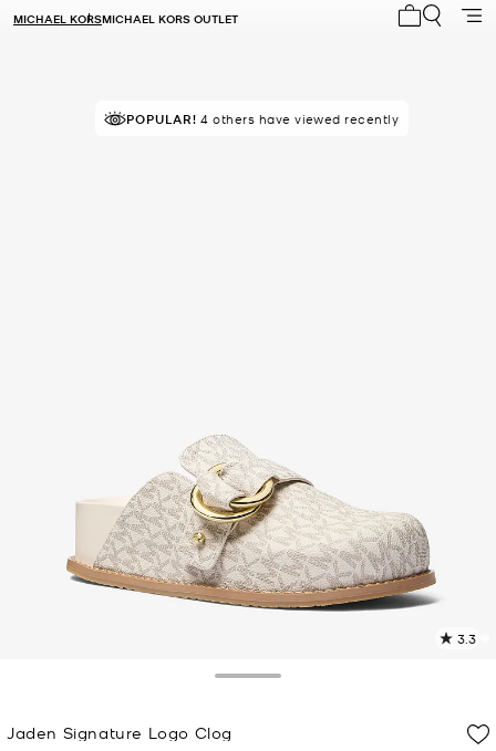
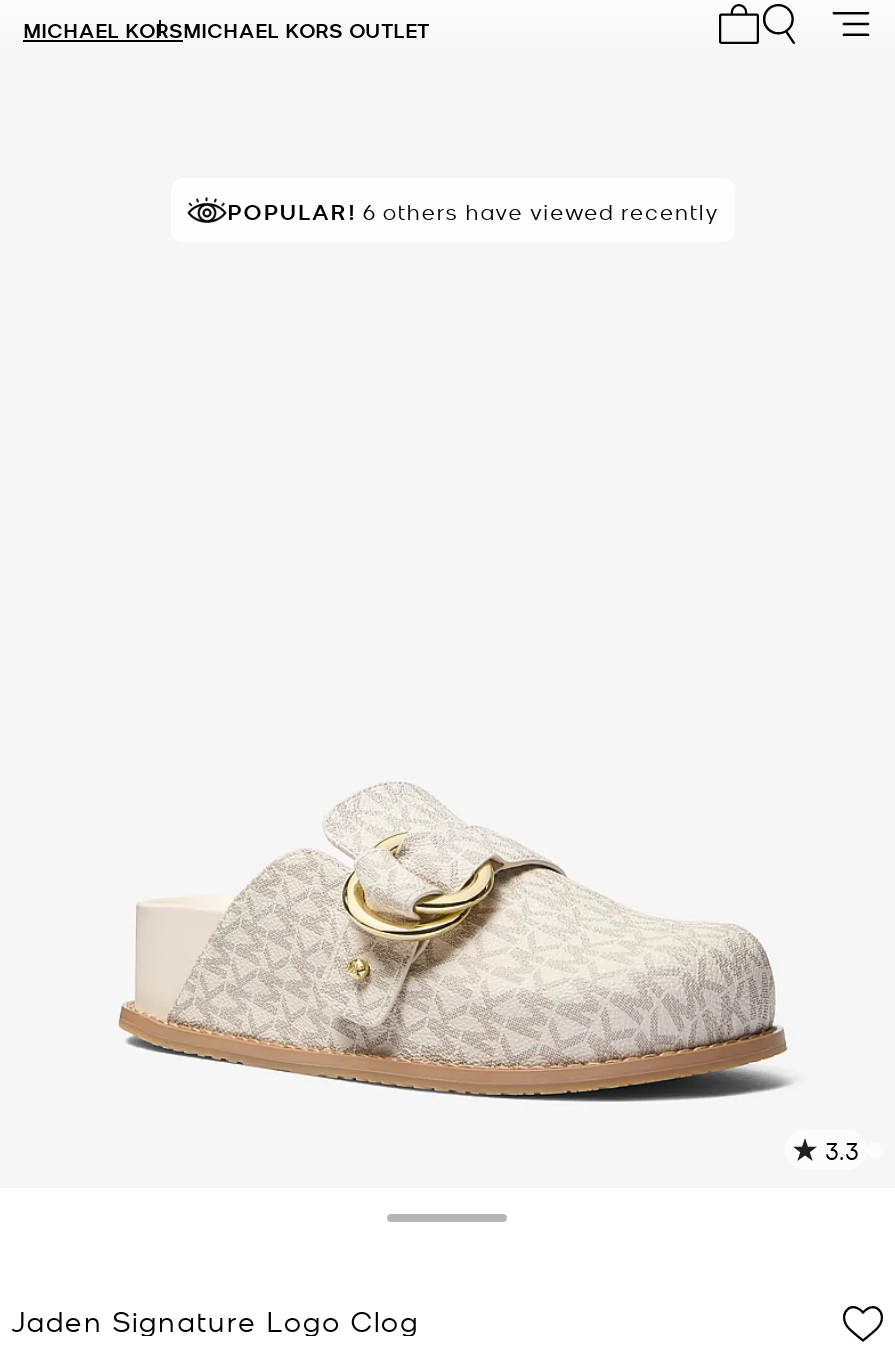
- POPULAR! 4 others have viewed recently
+ POPULAR! 6 others have viewed recently
